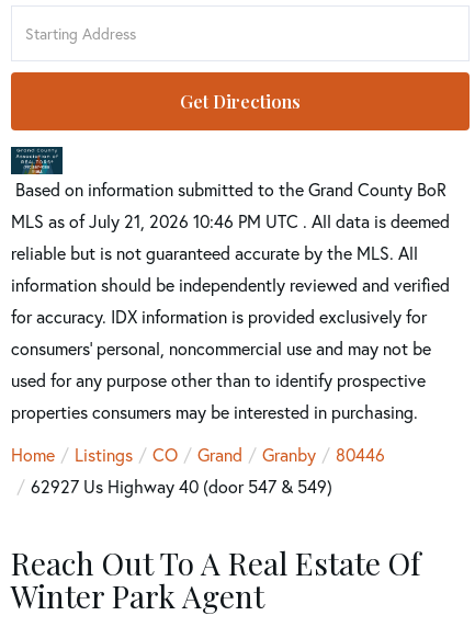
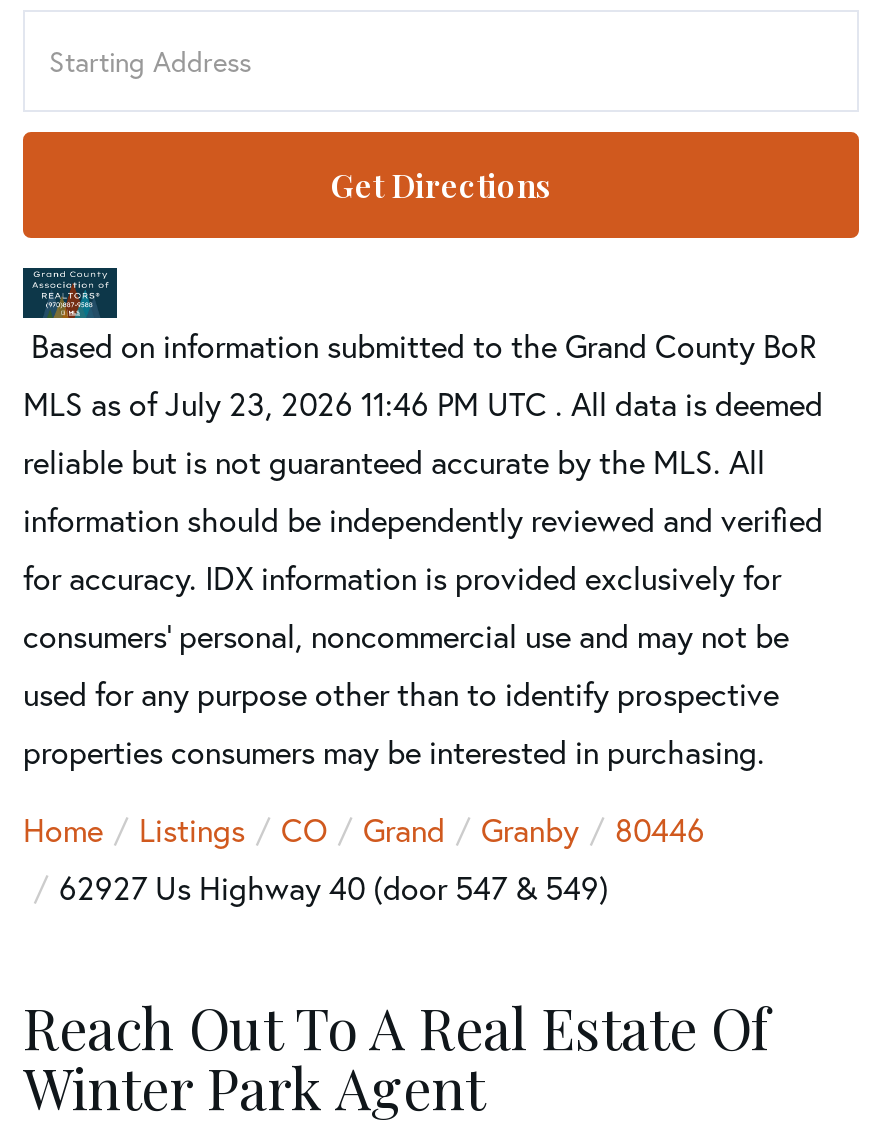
- MLS as of July 21, 2026 10:46 PM UTC . All data is deemed
+ MLS as of July 23, 2026 11:46 PM UTC . All data is deemed
